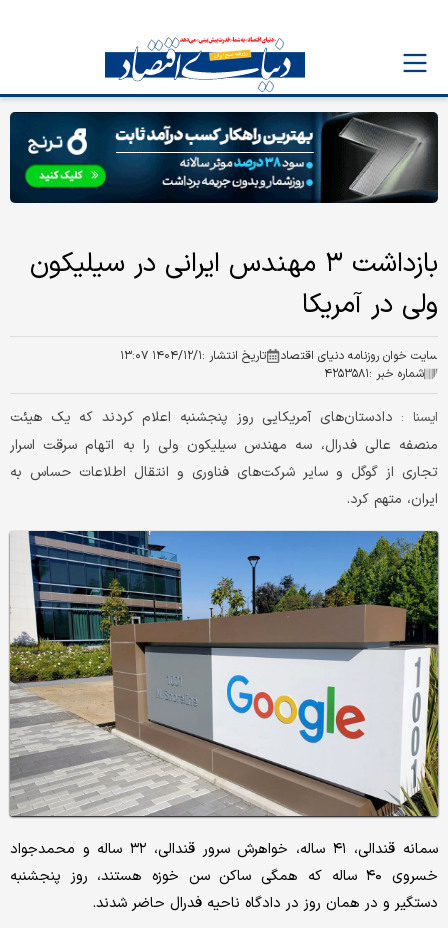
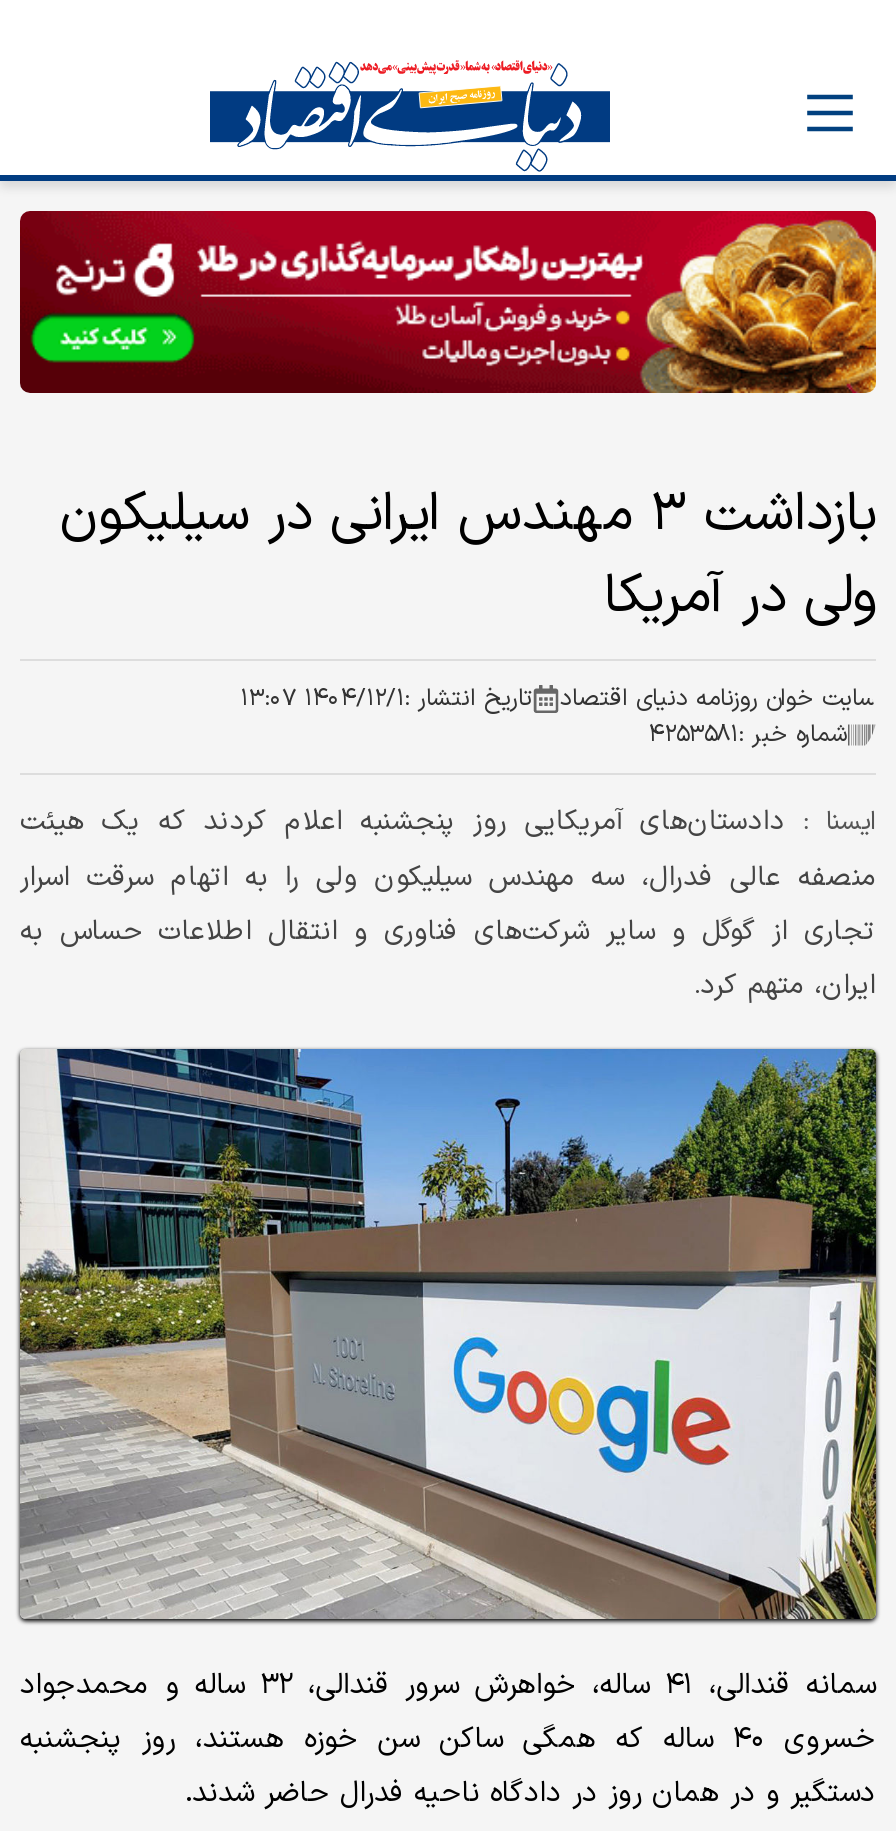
- [image]
+ [image]
